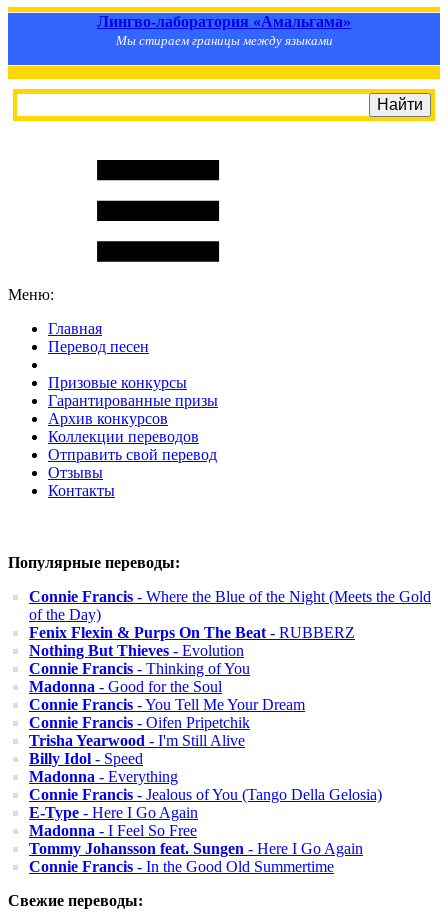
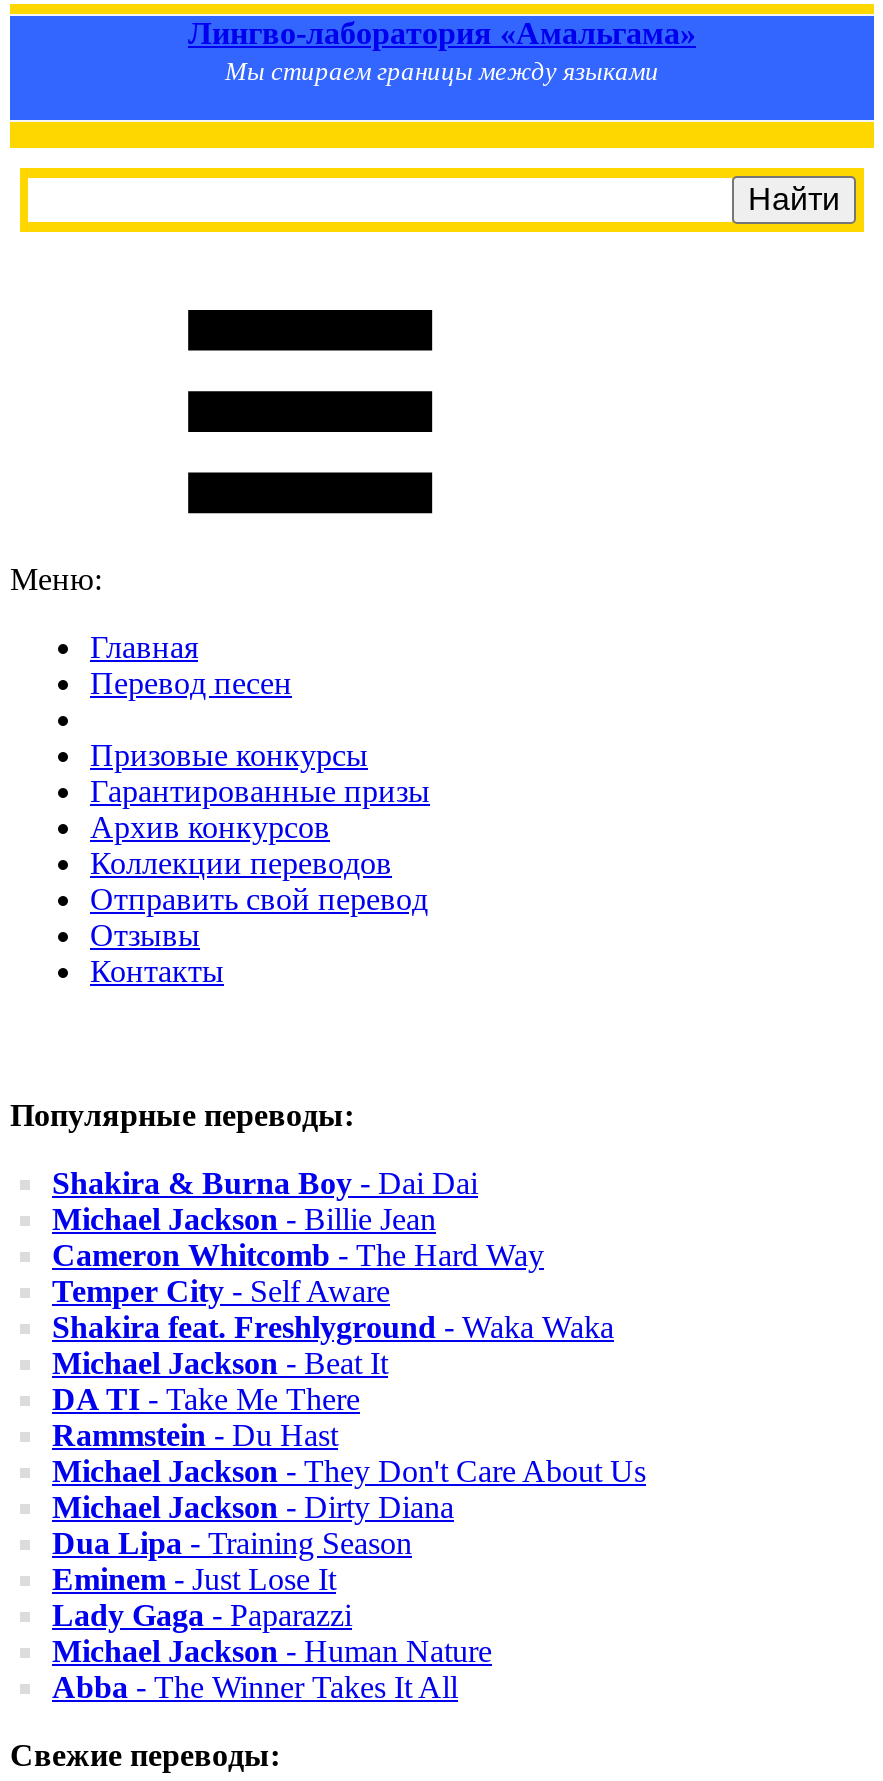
- Connie Francis - Where the Blue of the Night (Meets the Gold
- of the Day)
- Fenix Flexin & Purps On The Beat - RUBBERZ
- Nothing But Thieves - Evolution
- Connie Francis - Thinking of You
- Madonna - Good for the Soul
- Connie Francis - You Tell Me Your Dream
- Connie Francis - Oifen Pripetchik
- Trisha Yearwood - I'm Still Alive
- Billy Idol - Speed
- Madonna - Everything
- Connie Francis - Jealous of You (Tango Della Gelosia)
- E-Type - Here I Go Again
- Madonna - I Feel So Free
- Tommy Johansson feat. Sungen - Here I Go Again
- Connie Francis - In the Good Old Summertime
+ Shakira & Burna Boy - Dai Dai
+ Michael Jackson - Billie Jean
+ Cameron Whitcomb - The Hard Way
+ Temper City - Self Aware
+ Shakira feat. Freshlyground - Waka Waka
+ Michael Jackson - Beat It
+ DA TI - Take Me There
+ Rammstein - Du Hast
+ Michael Jackson - They Don't Care About Us
+ Michael Jackson - Dirty Diana
+ Dua Lipa - Training Season
+ Eminem - Just Lose It
+ Lady Gaga - Paparazzi
+ Michael Jackson - Human Nature
+ Abba - The Winner Takes It All
